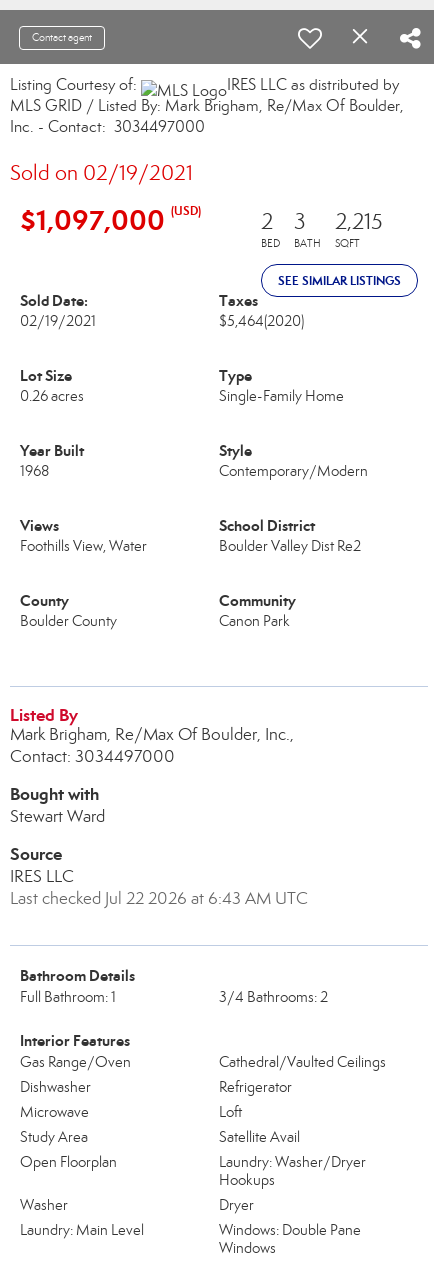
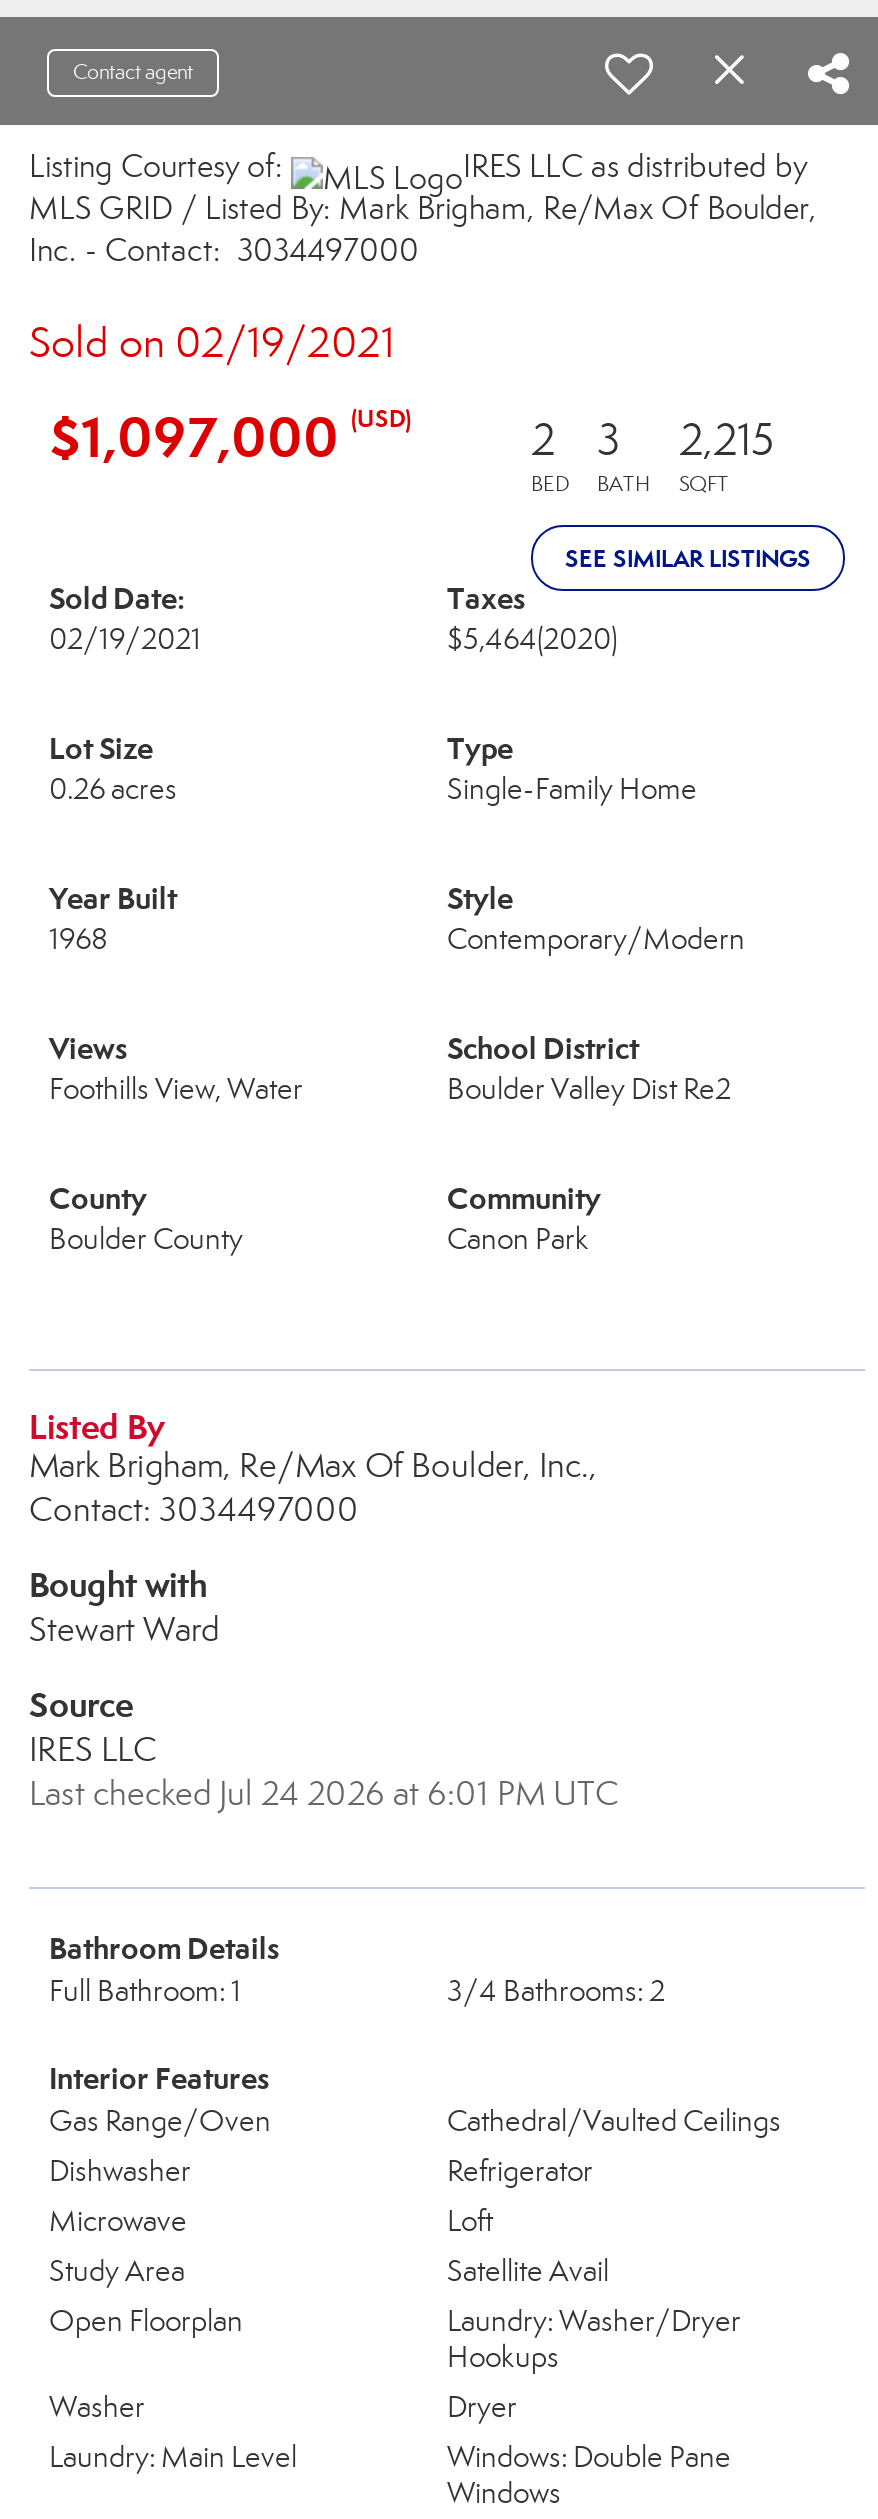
- Last checked Jul 22 2026 at 6:43 AM UTC
+ Last checked Jul 24 2026 at 6:01 PM UTC
